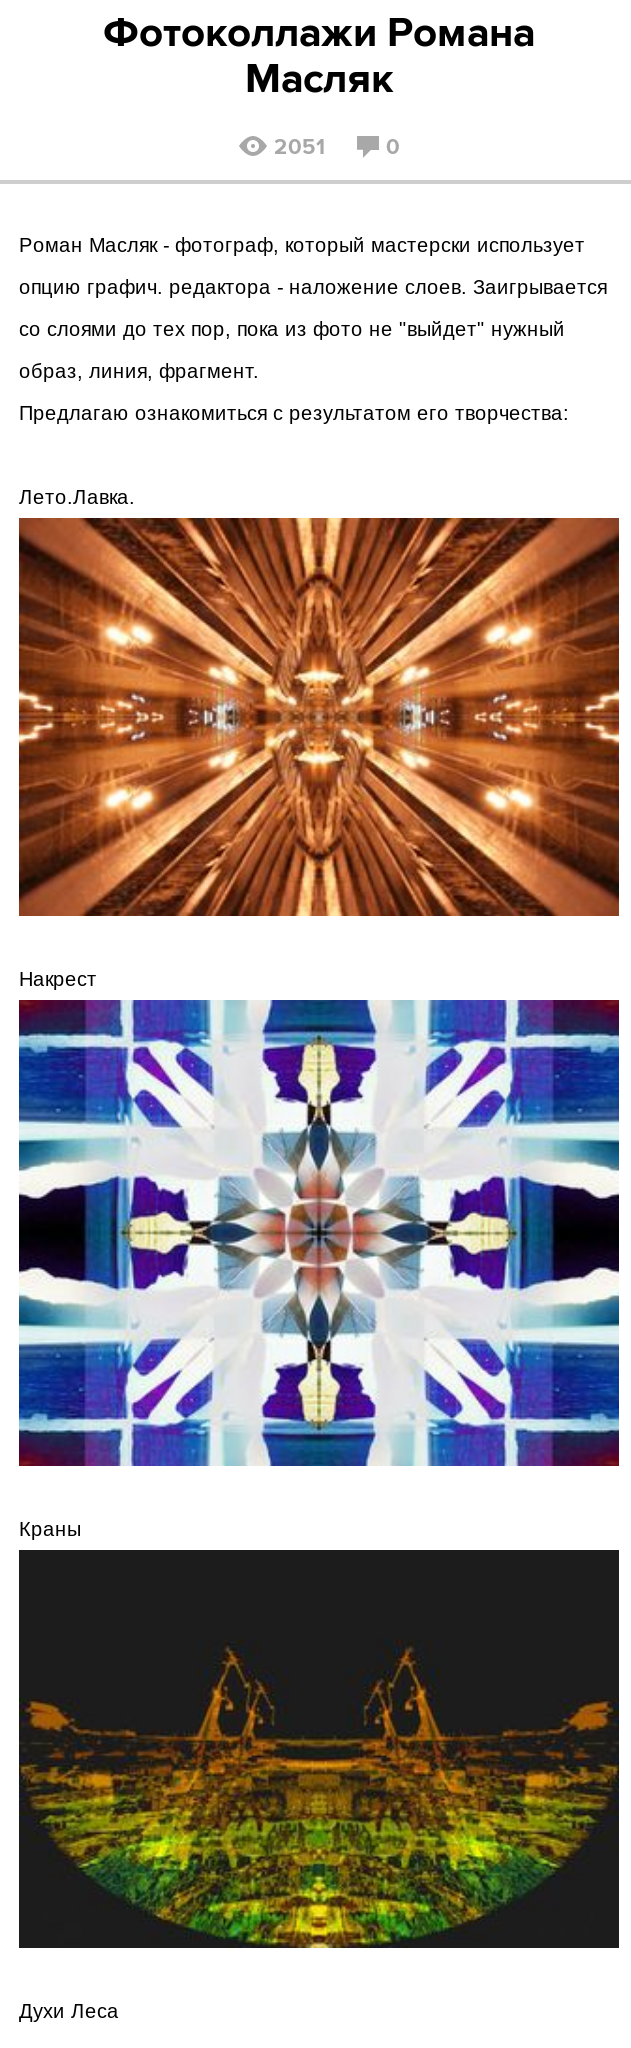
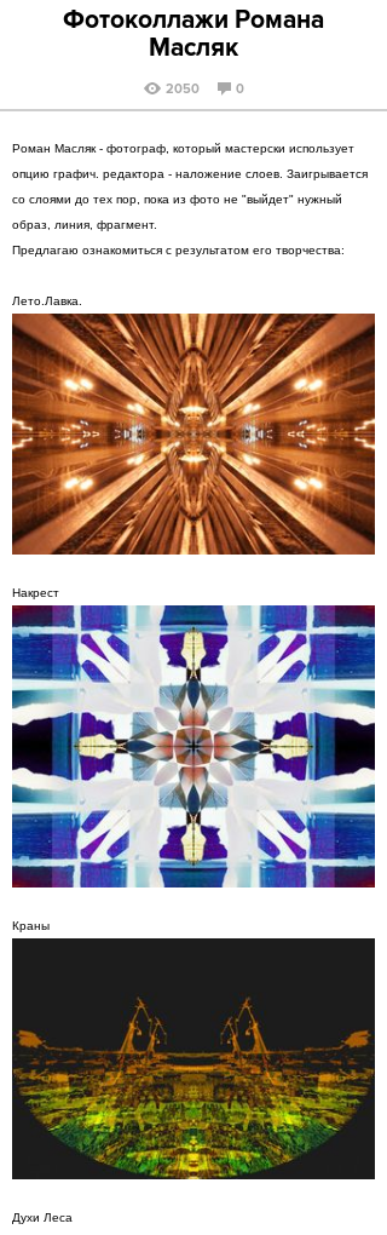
- 2051
+ 2050
